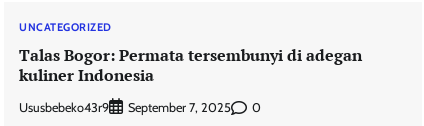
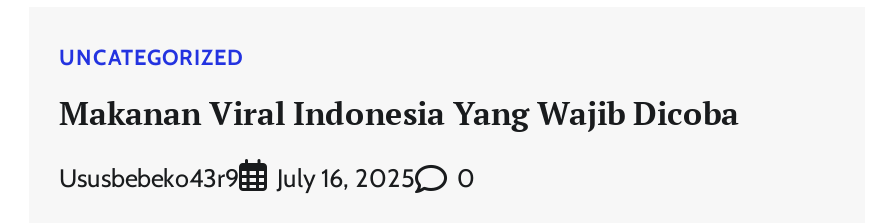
- Talas Bogor: Permata tersembunyi di adegan
- kuliner Indonesia
+ Makanan Viral Indonesia Yang Wajib Dicoba

- September 7, 2025
+ July 16, 2025
